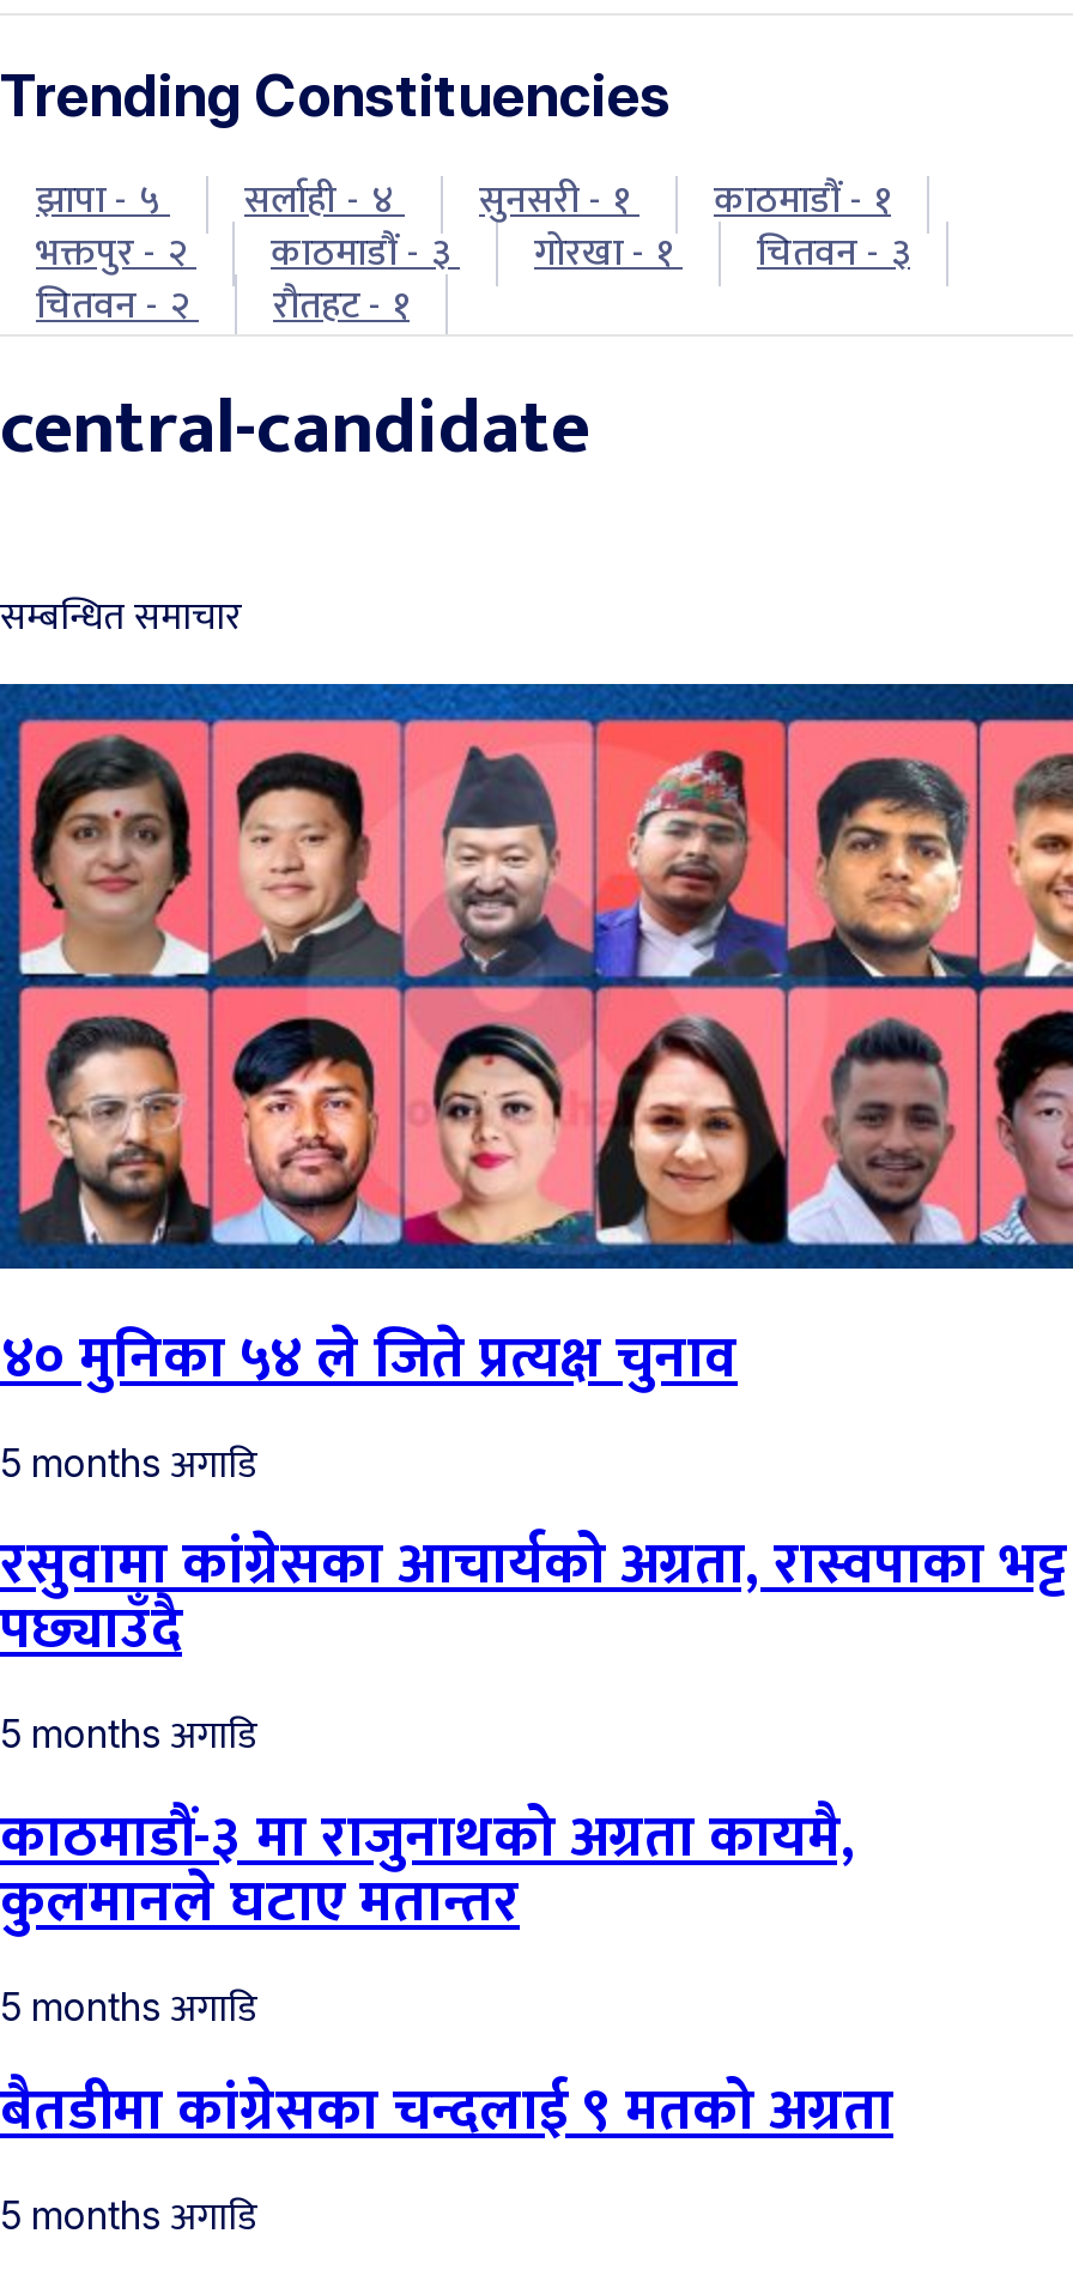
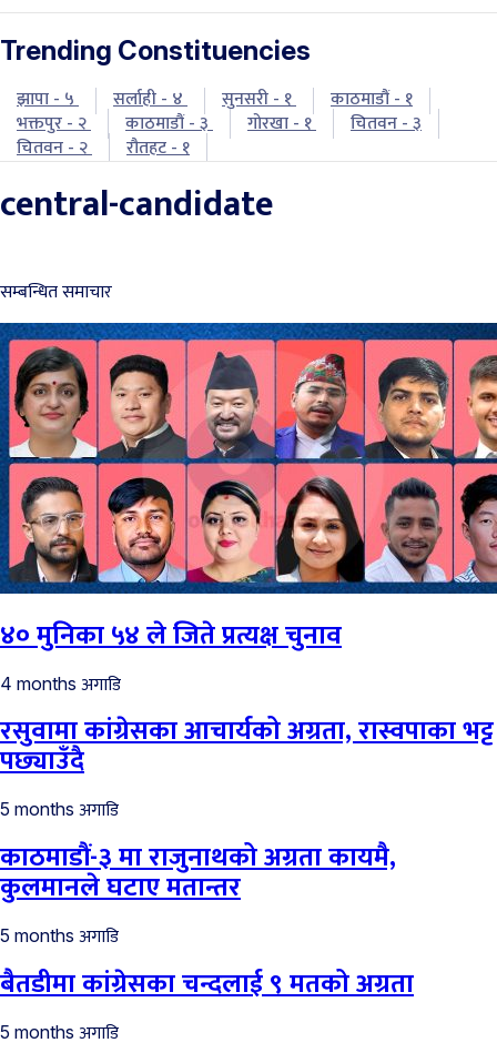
- 5 months अगाडि
+ 4 months अगाडि
